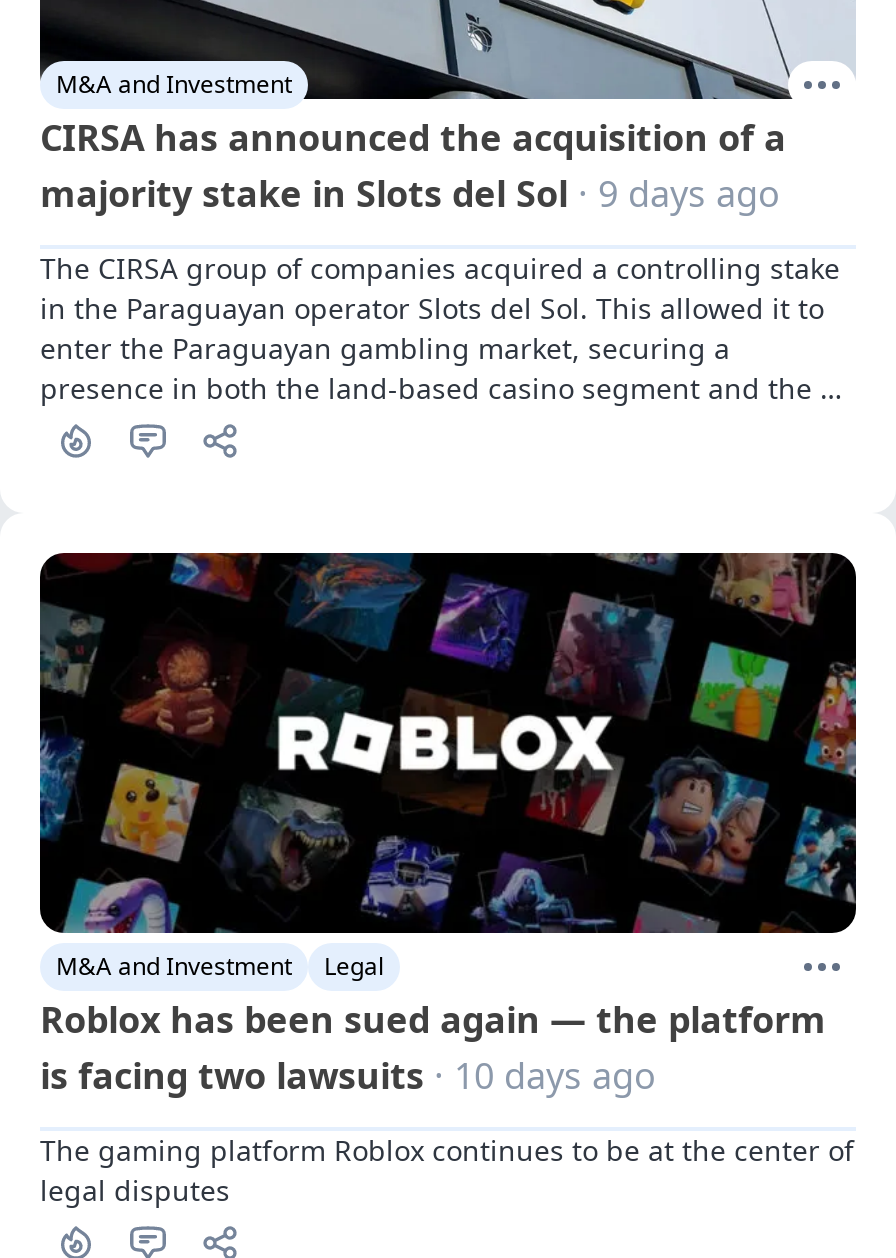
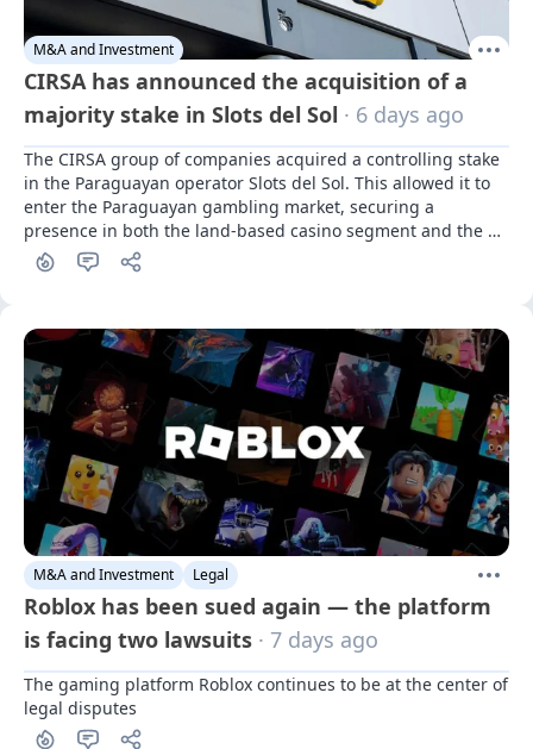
- majority stake in Slots del Sol · 9 days ago
+ majority stake in Slots del Sol · 6 days ago

- is facing two lawsuits · 10 days ago
+ is facing two lawsuits · 7 days ago
